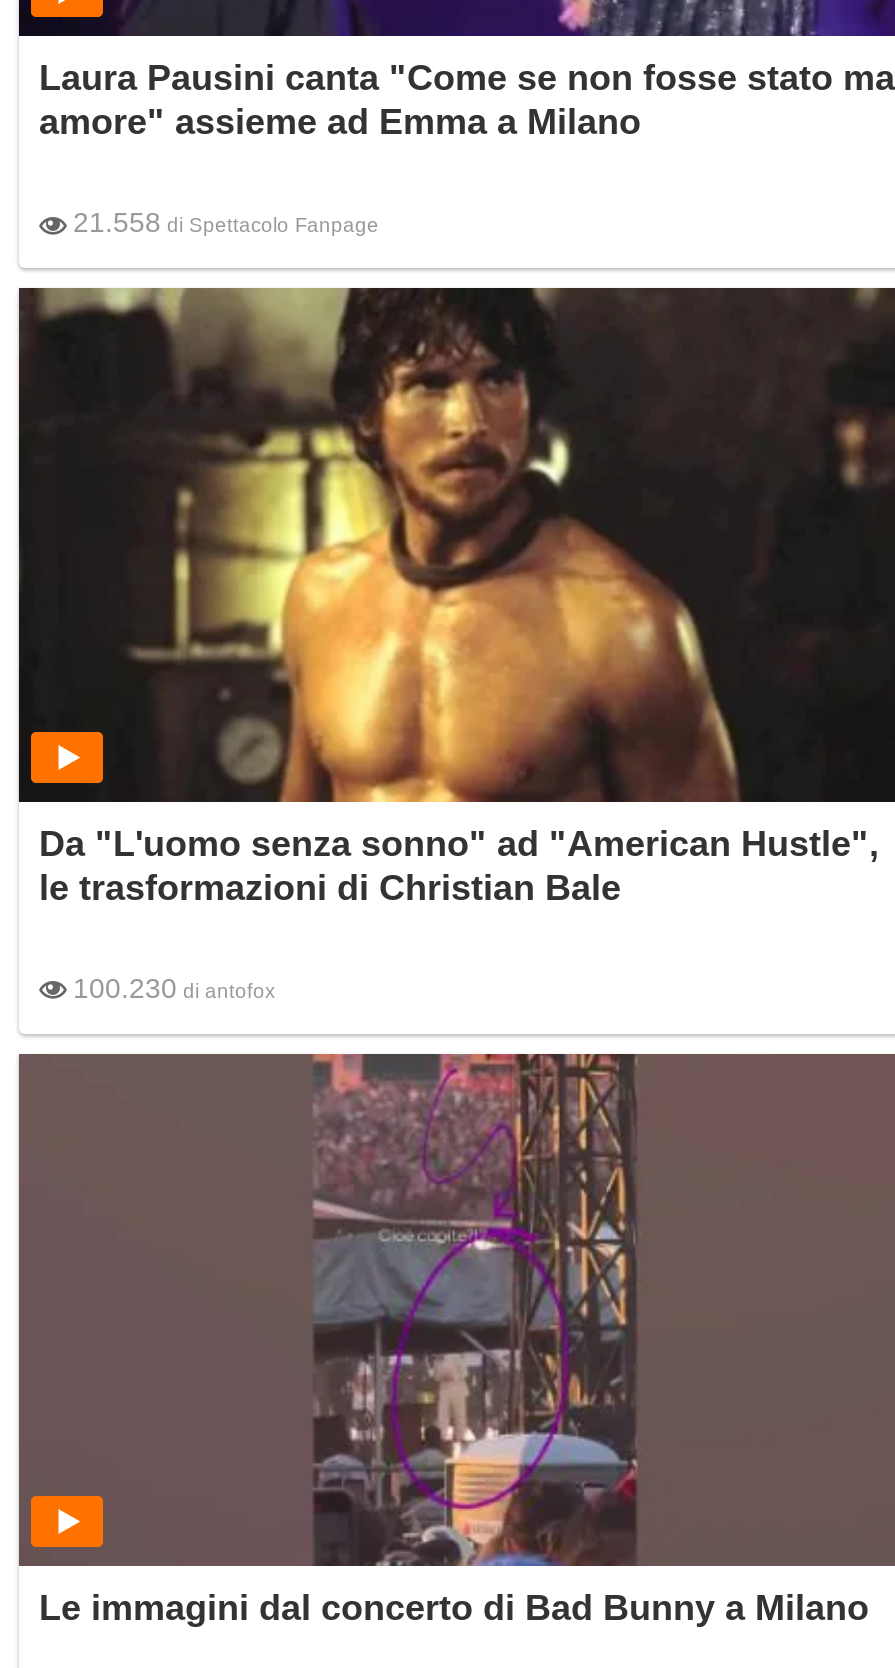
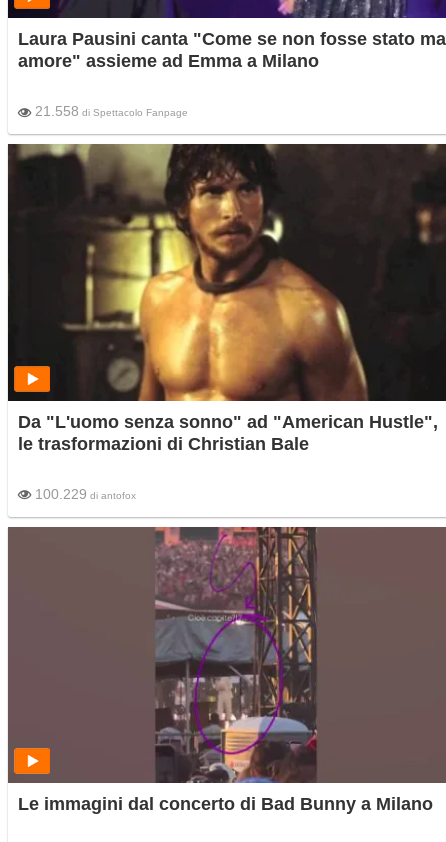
- 100.230 di antofox
+ 100.229 di antofox
